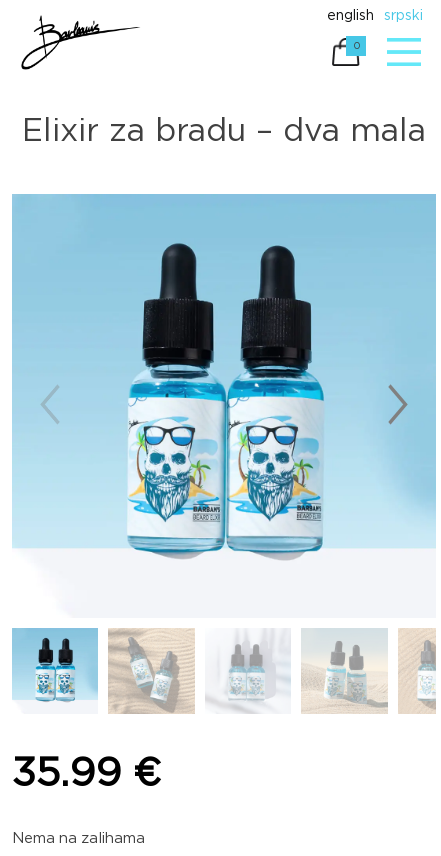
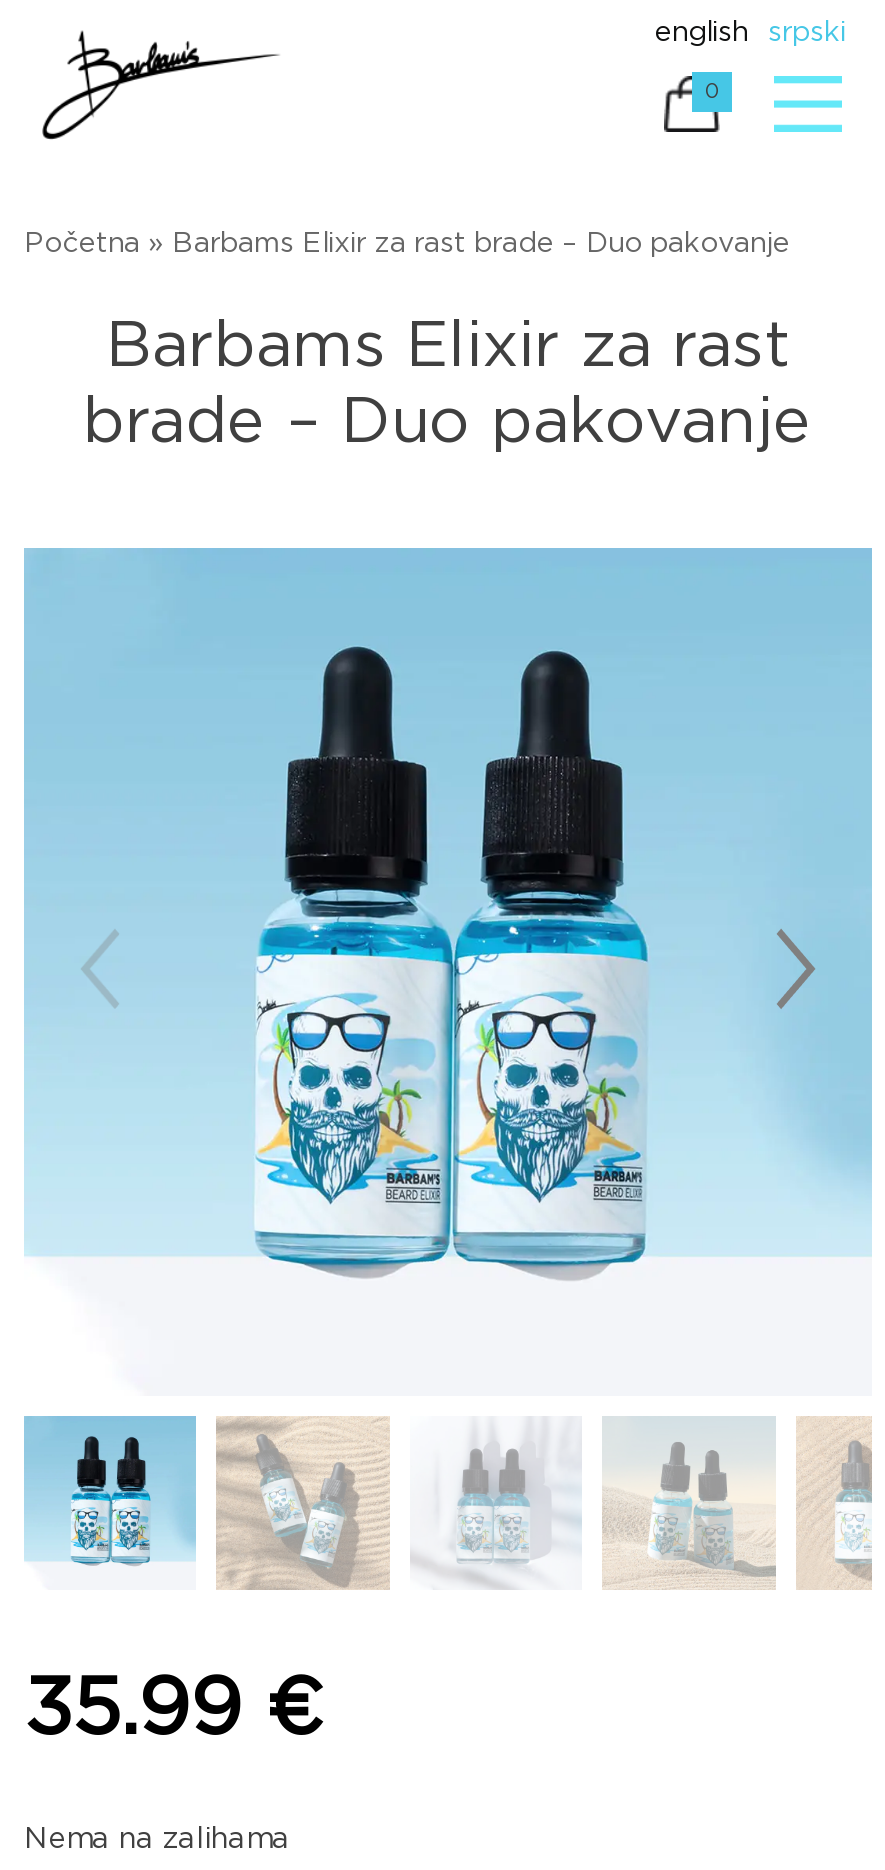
- Elixir za bradu – dva mala
+ Početna» Barbams Elixir za rast brade – Duo pakovanje
+ Barbams Elixir za rast
+ brade – Duo pakovanje
